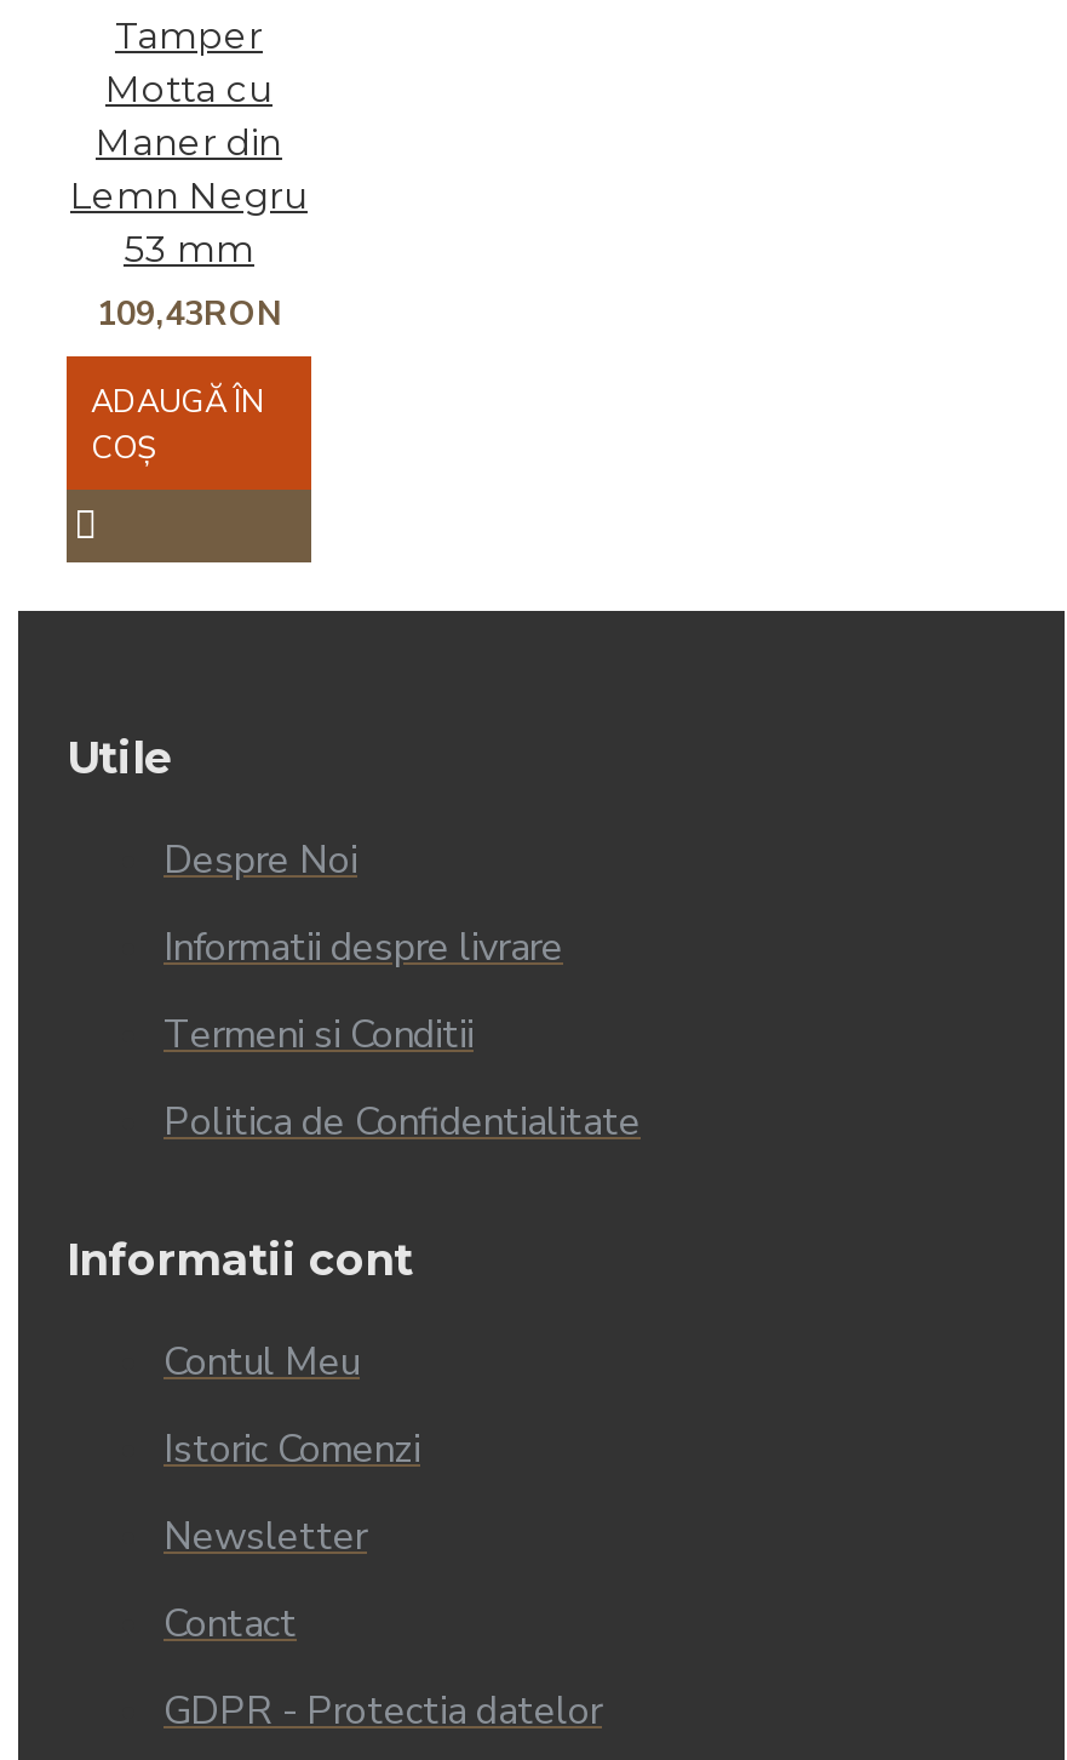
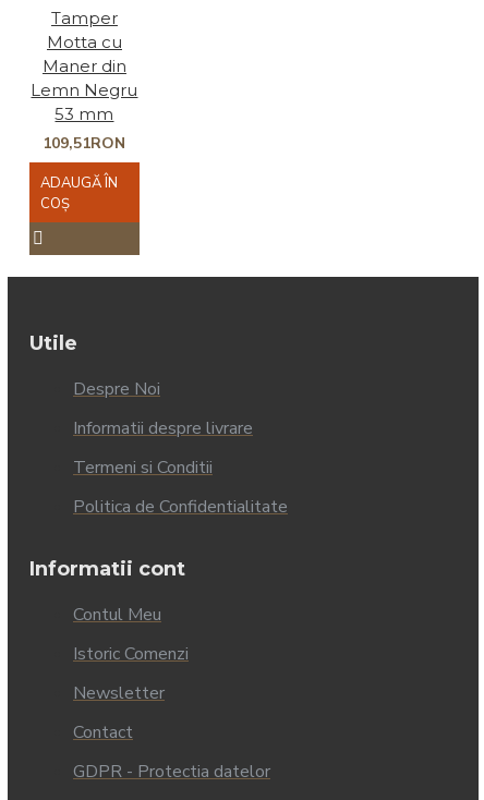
- 109,43RON
+ 109,51RON
